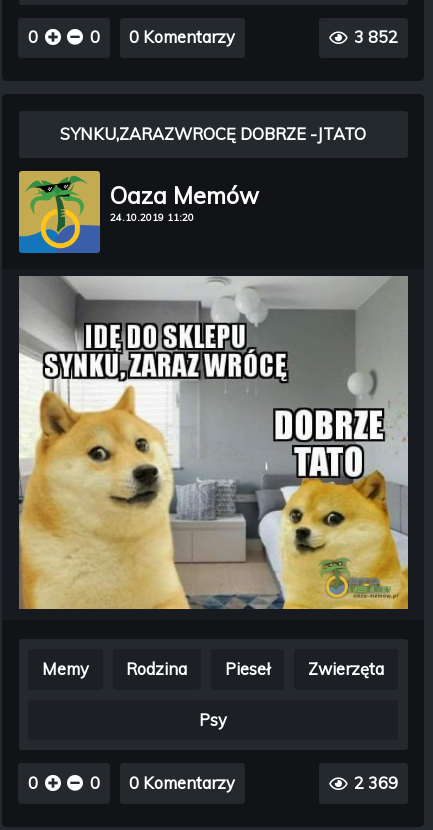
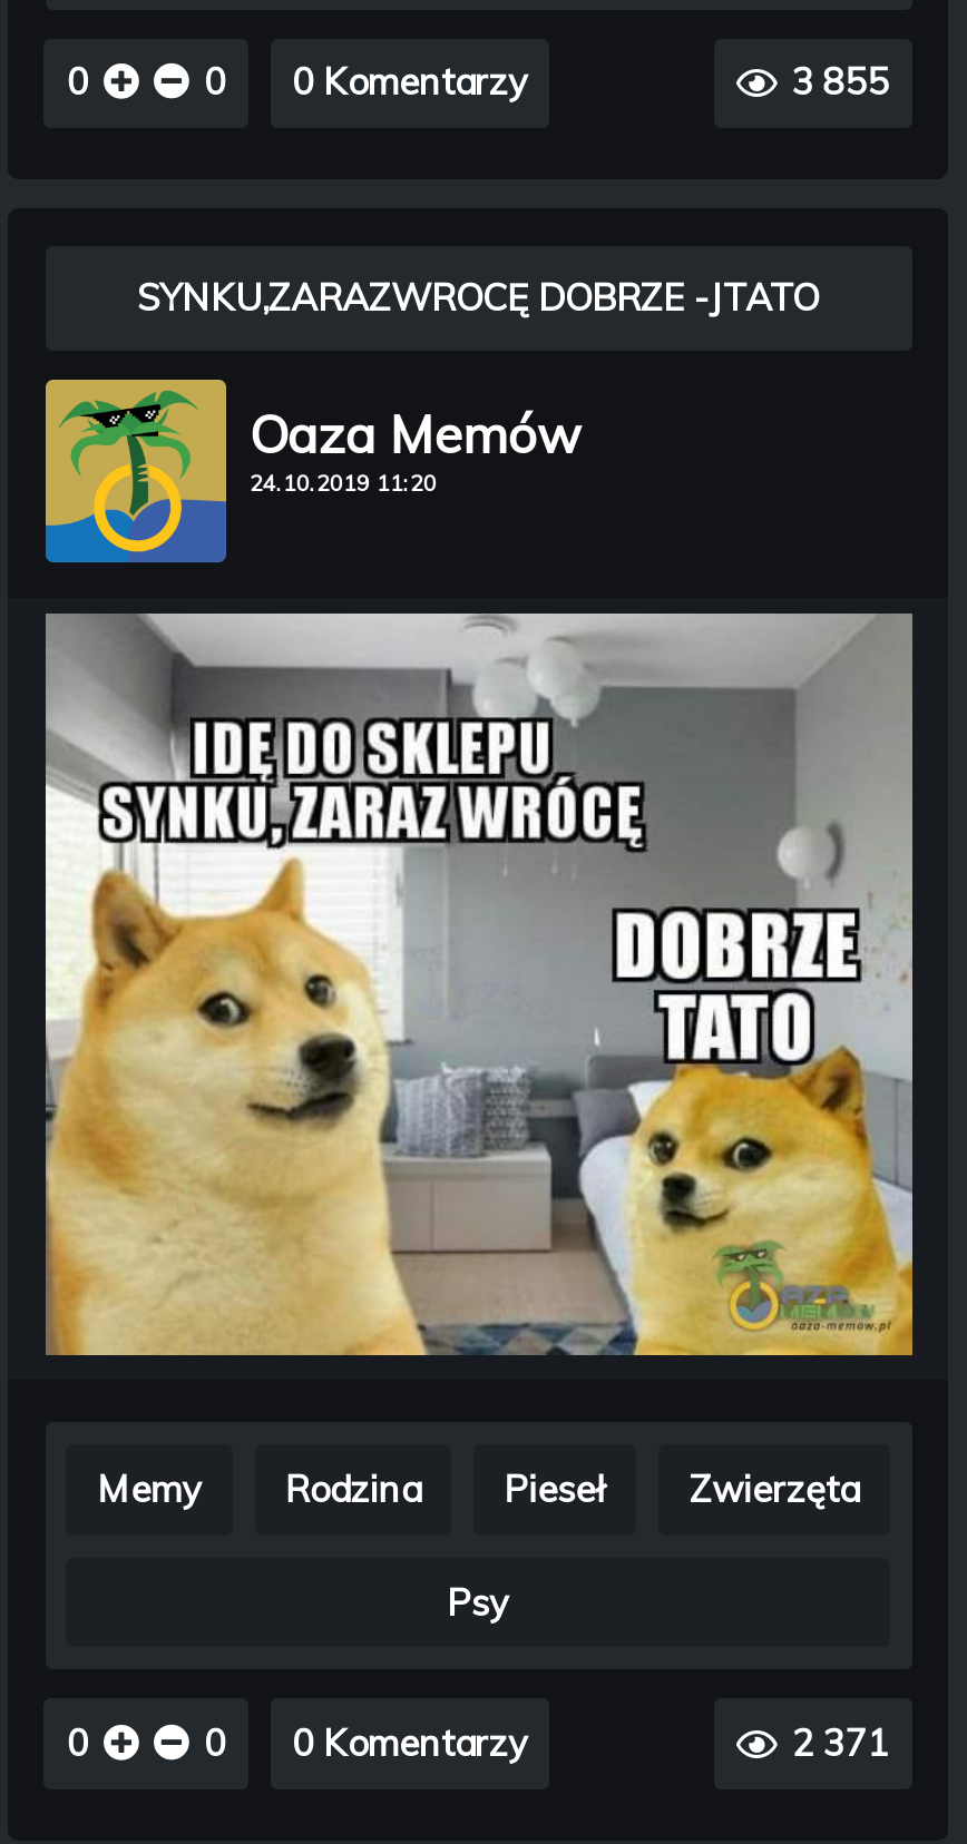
- 3 852
+ 3 855

- 2 369
+ 2 371
